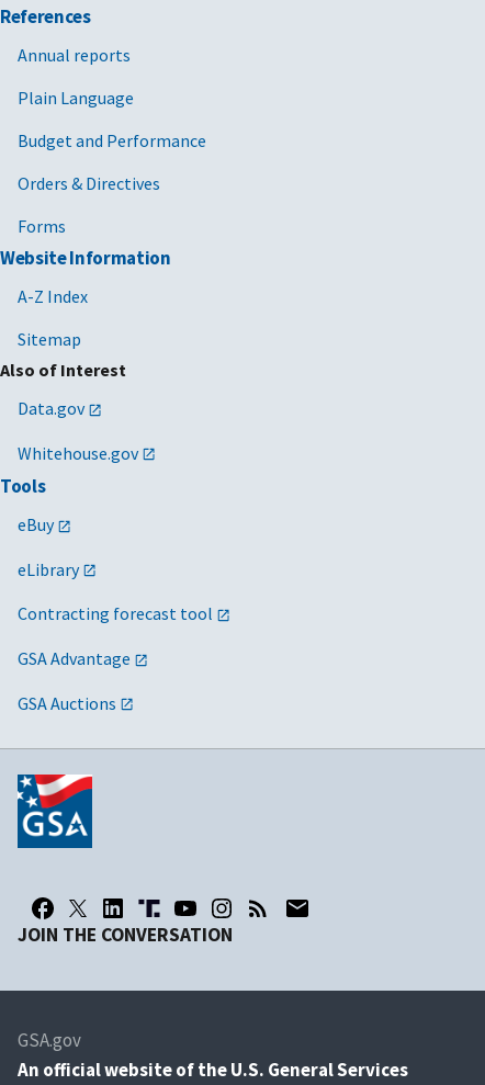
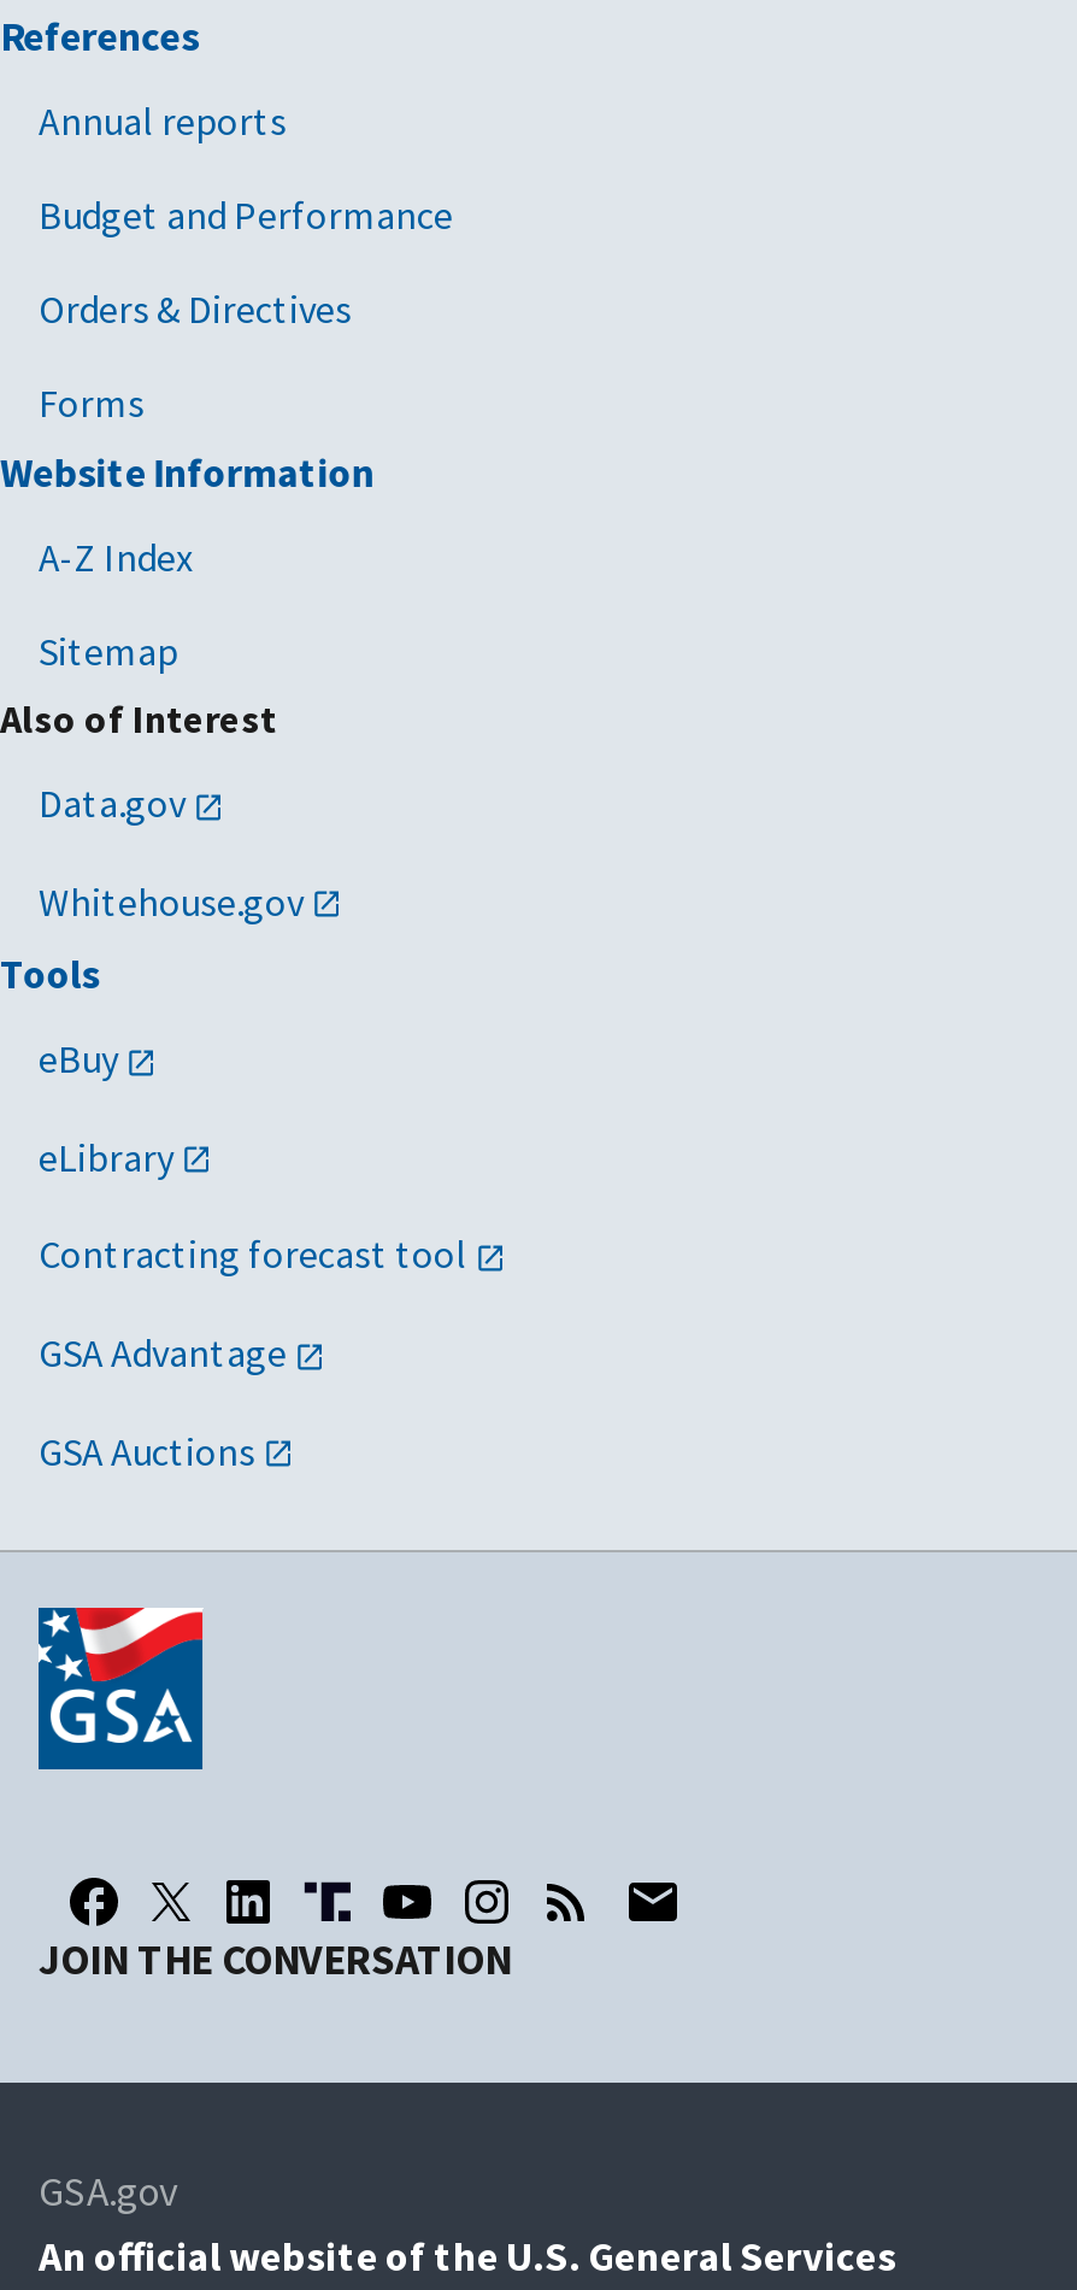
- Plain Language
